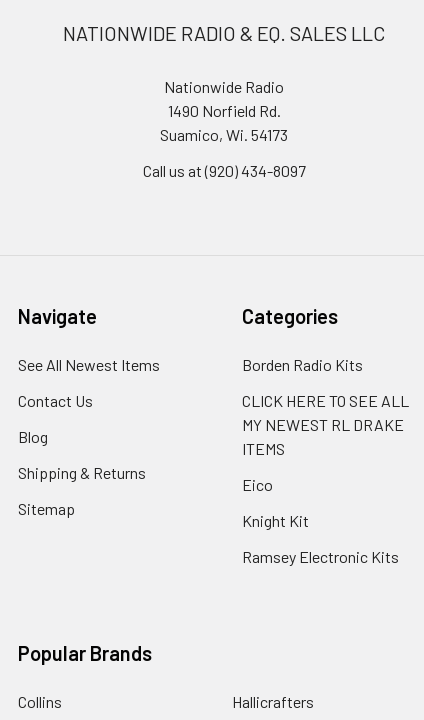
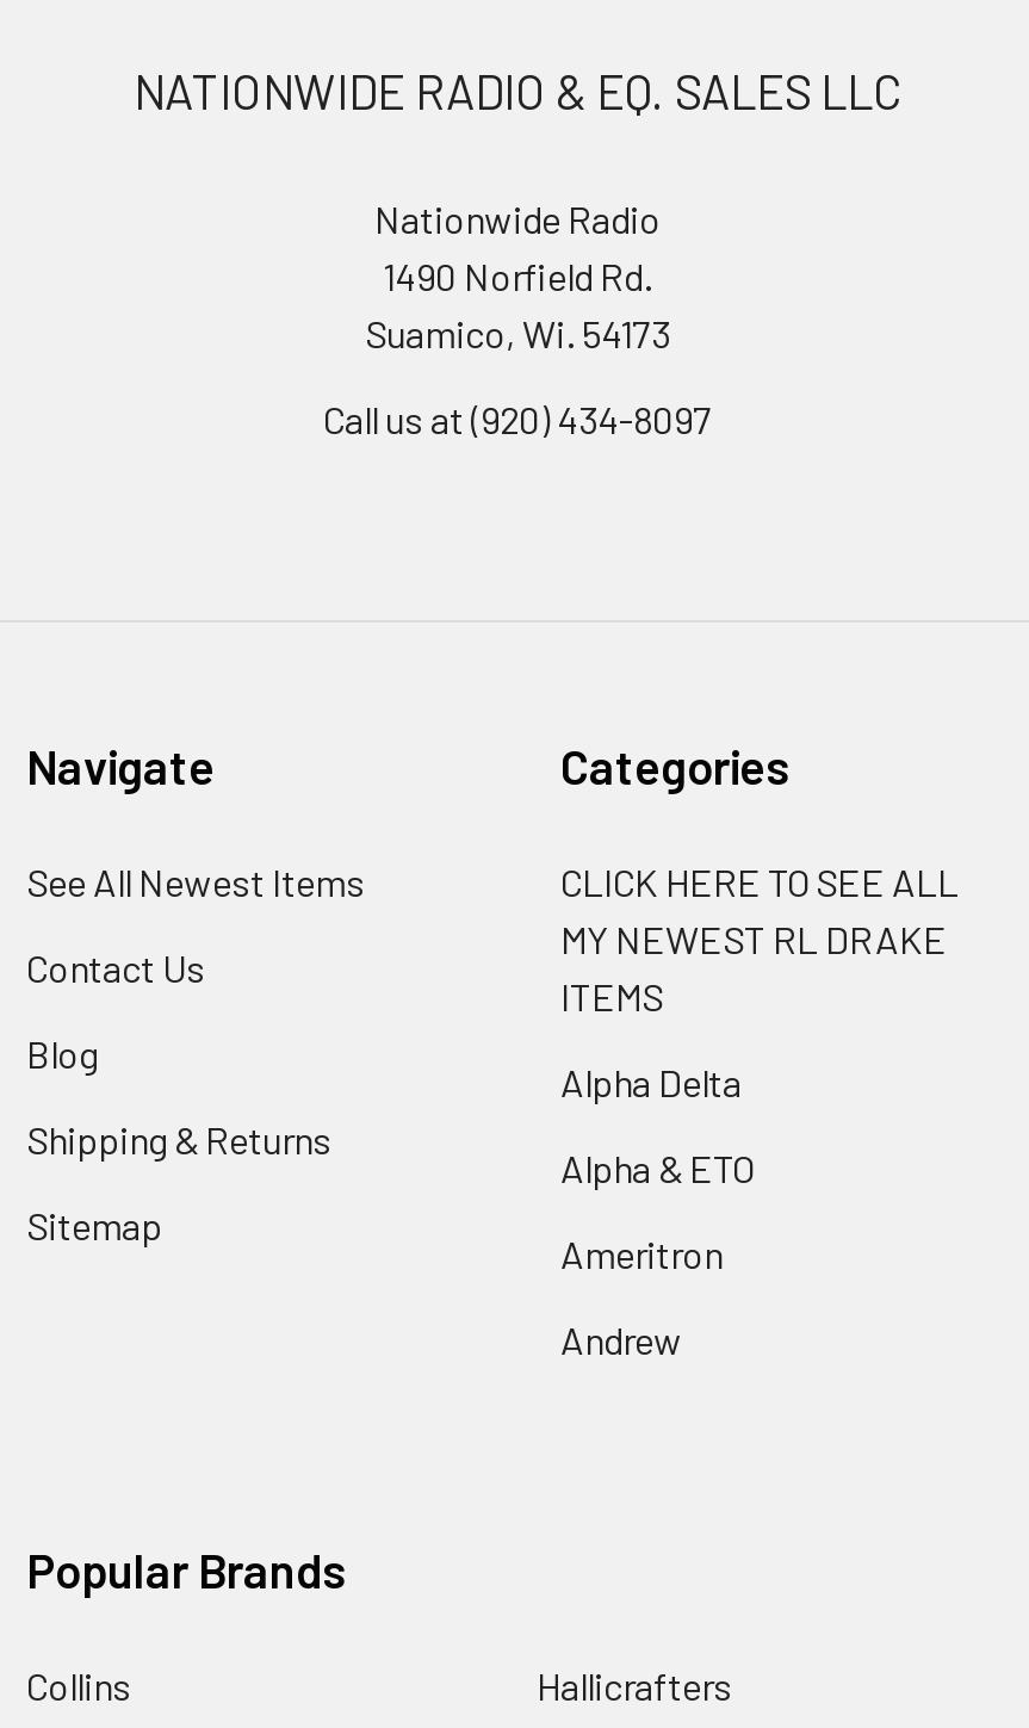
- Borden Radio Kits

moved up: CLICK HERE TO SEE ALL | MY NEWEST RL DRAKE | ITEMS

- Eico
- Knight Kit
- Ramsey Electronic Kits
+ Alpha Delta
+ Alpha & ETO
+ Ameritron
+ Andrew
